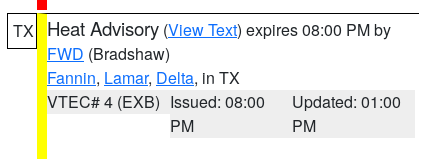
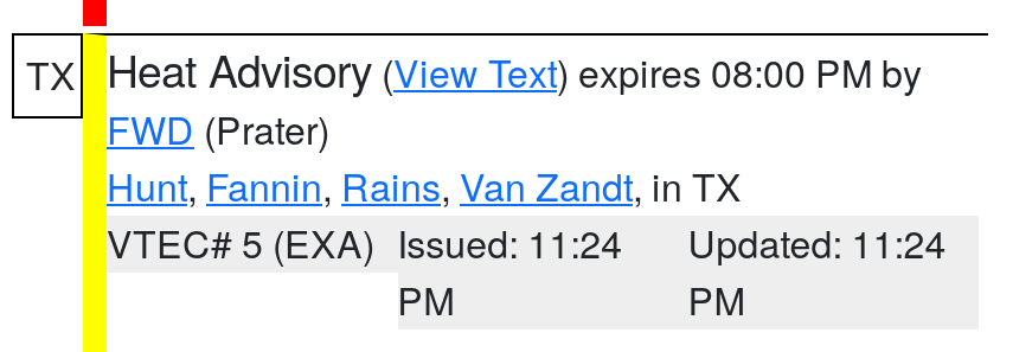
- FWD (Bradshaw)
- Fannin, Lamar, Delta, in TX
- VTEC# 4 (EXB) Issued: 08:00
+ FWD (Prater)
+ Hunt, Fannin, Rains, Van Zandt, in TX
+ VTEC# 5 (EXA) Issued: 11:24

- Updated: 01:00
+ Updated: 11:24
